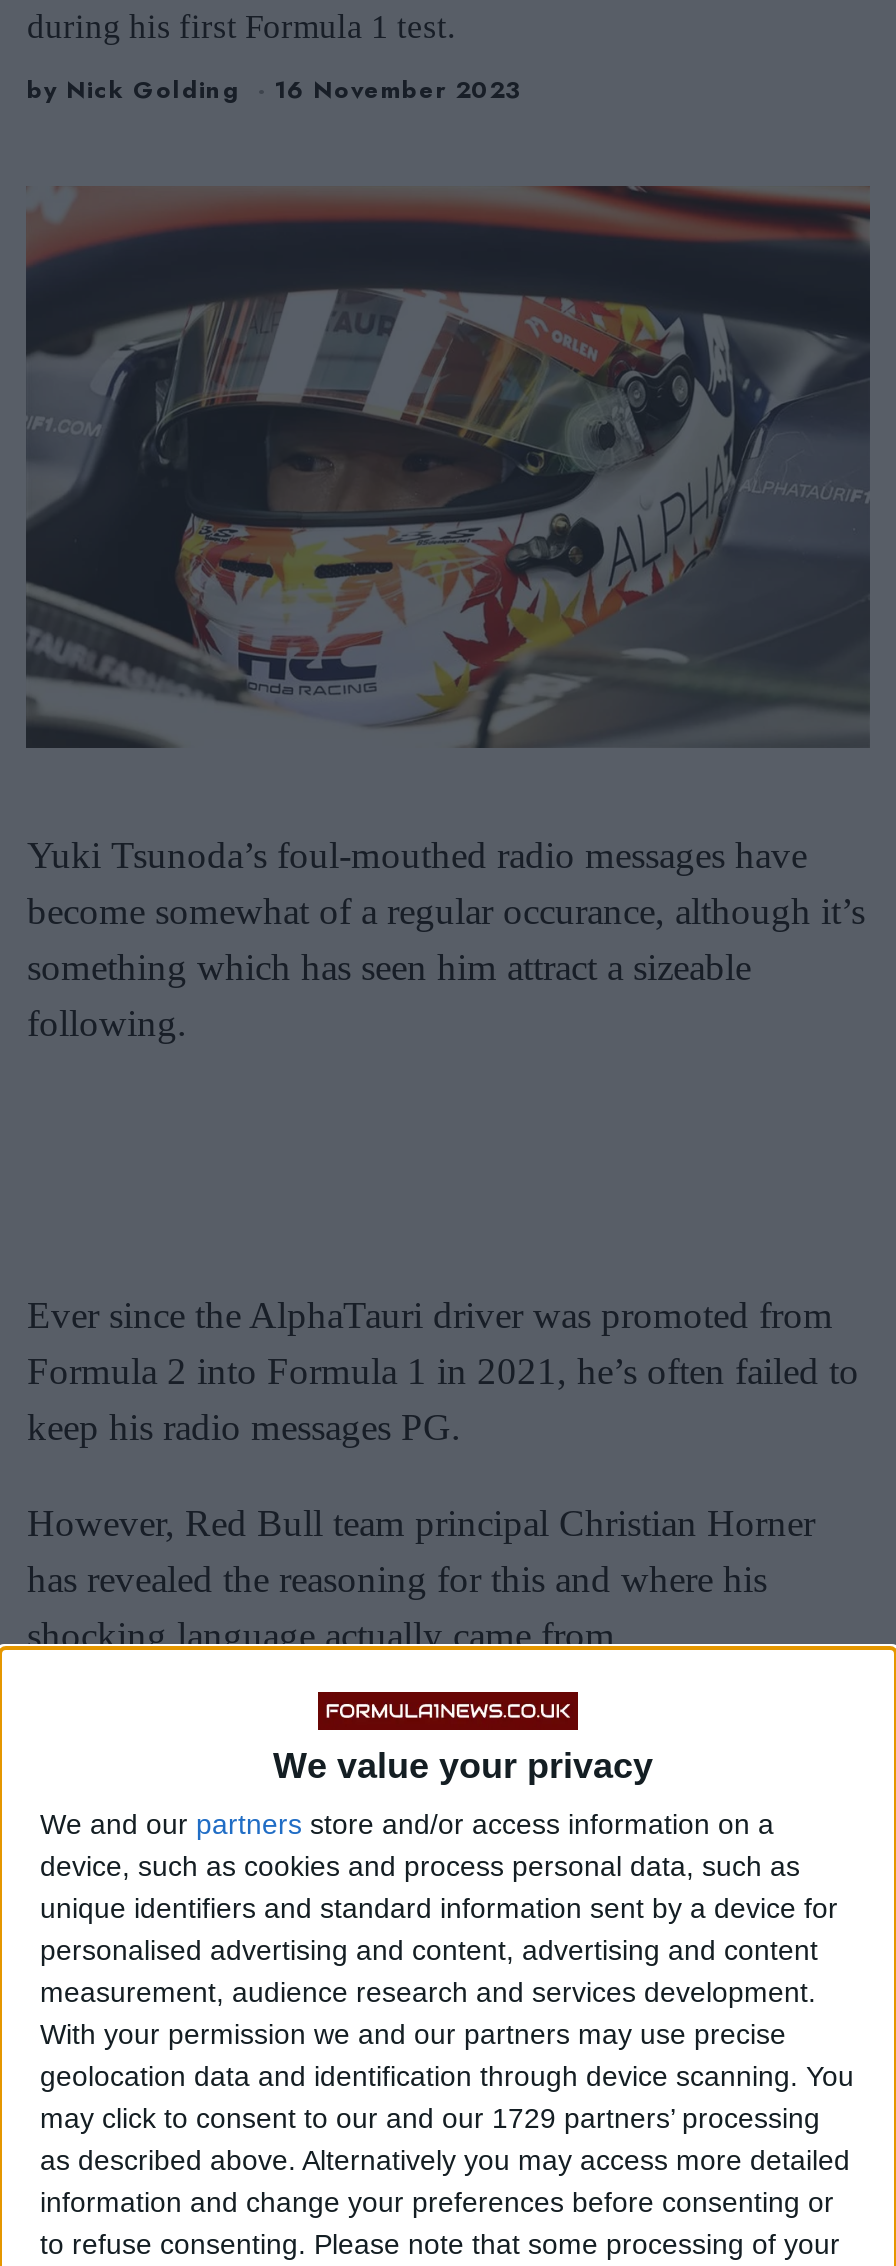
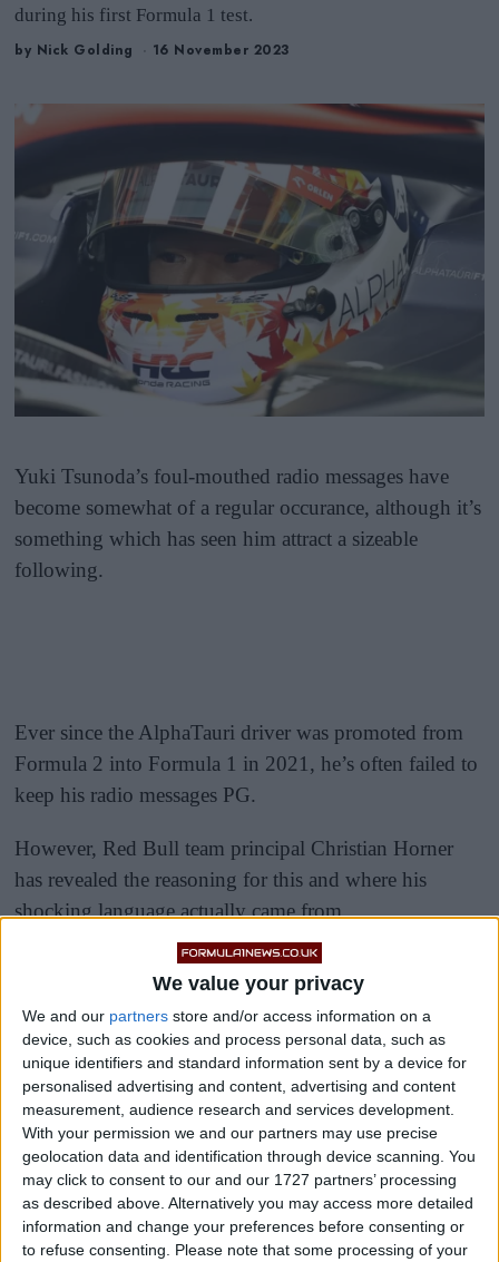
- may click to consent to our and our 1729 partners’ processing
+ may click to consent to our and our 1727 partners’ processing
